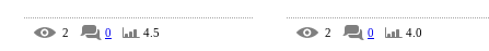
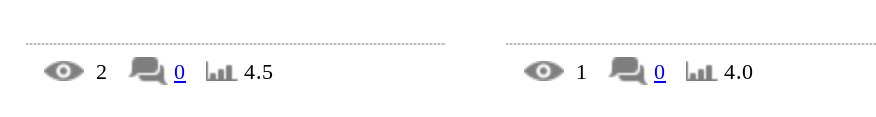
- 2
+ 1
